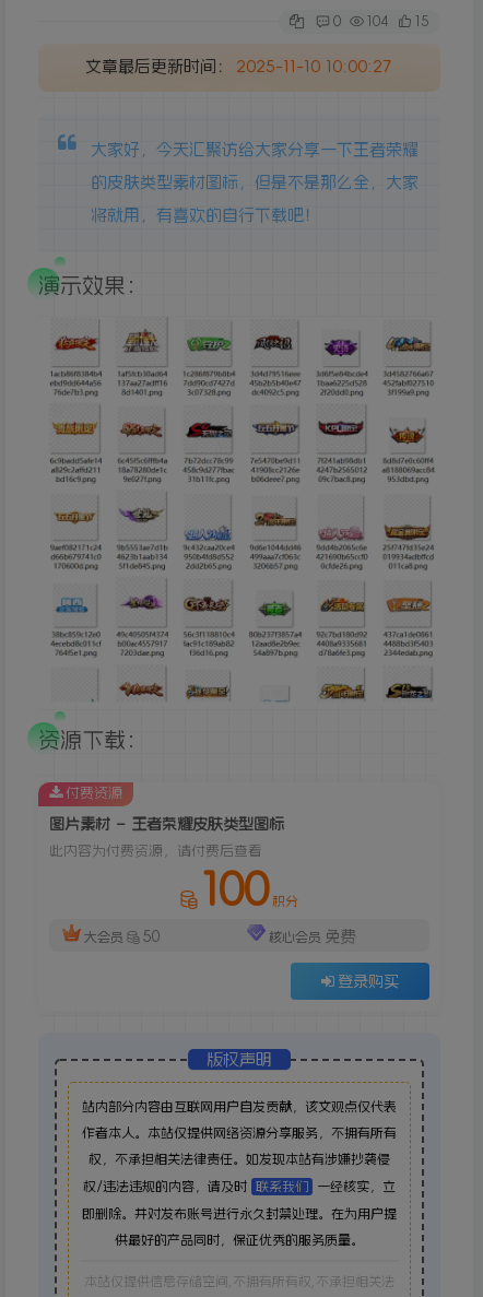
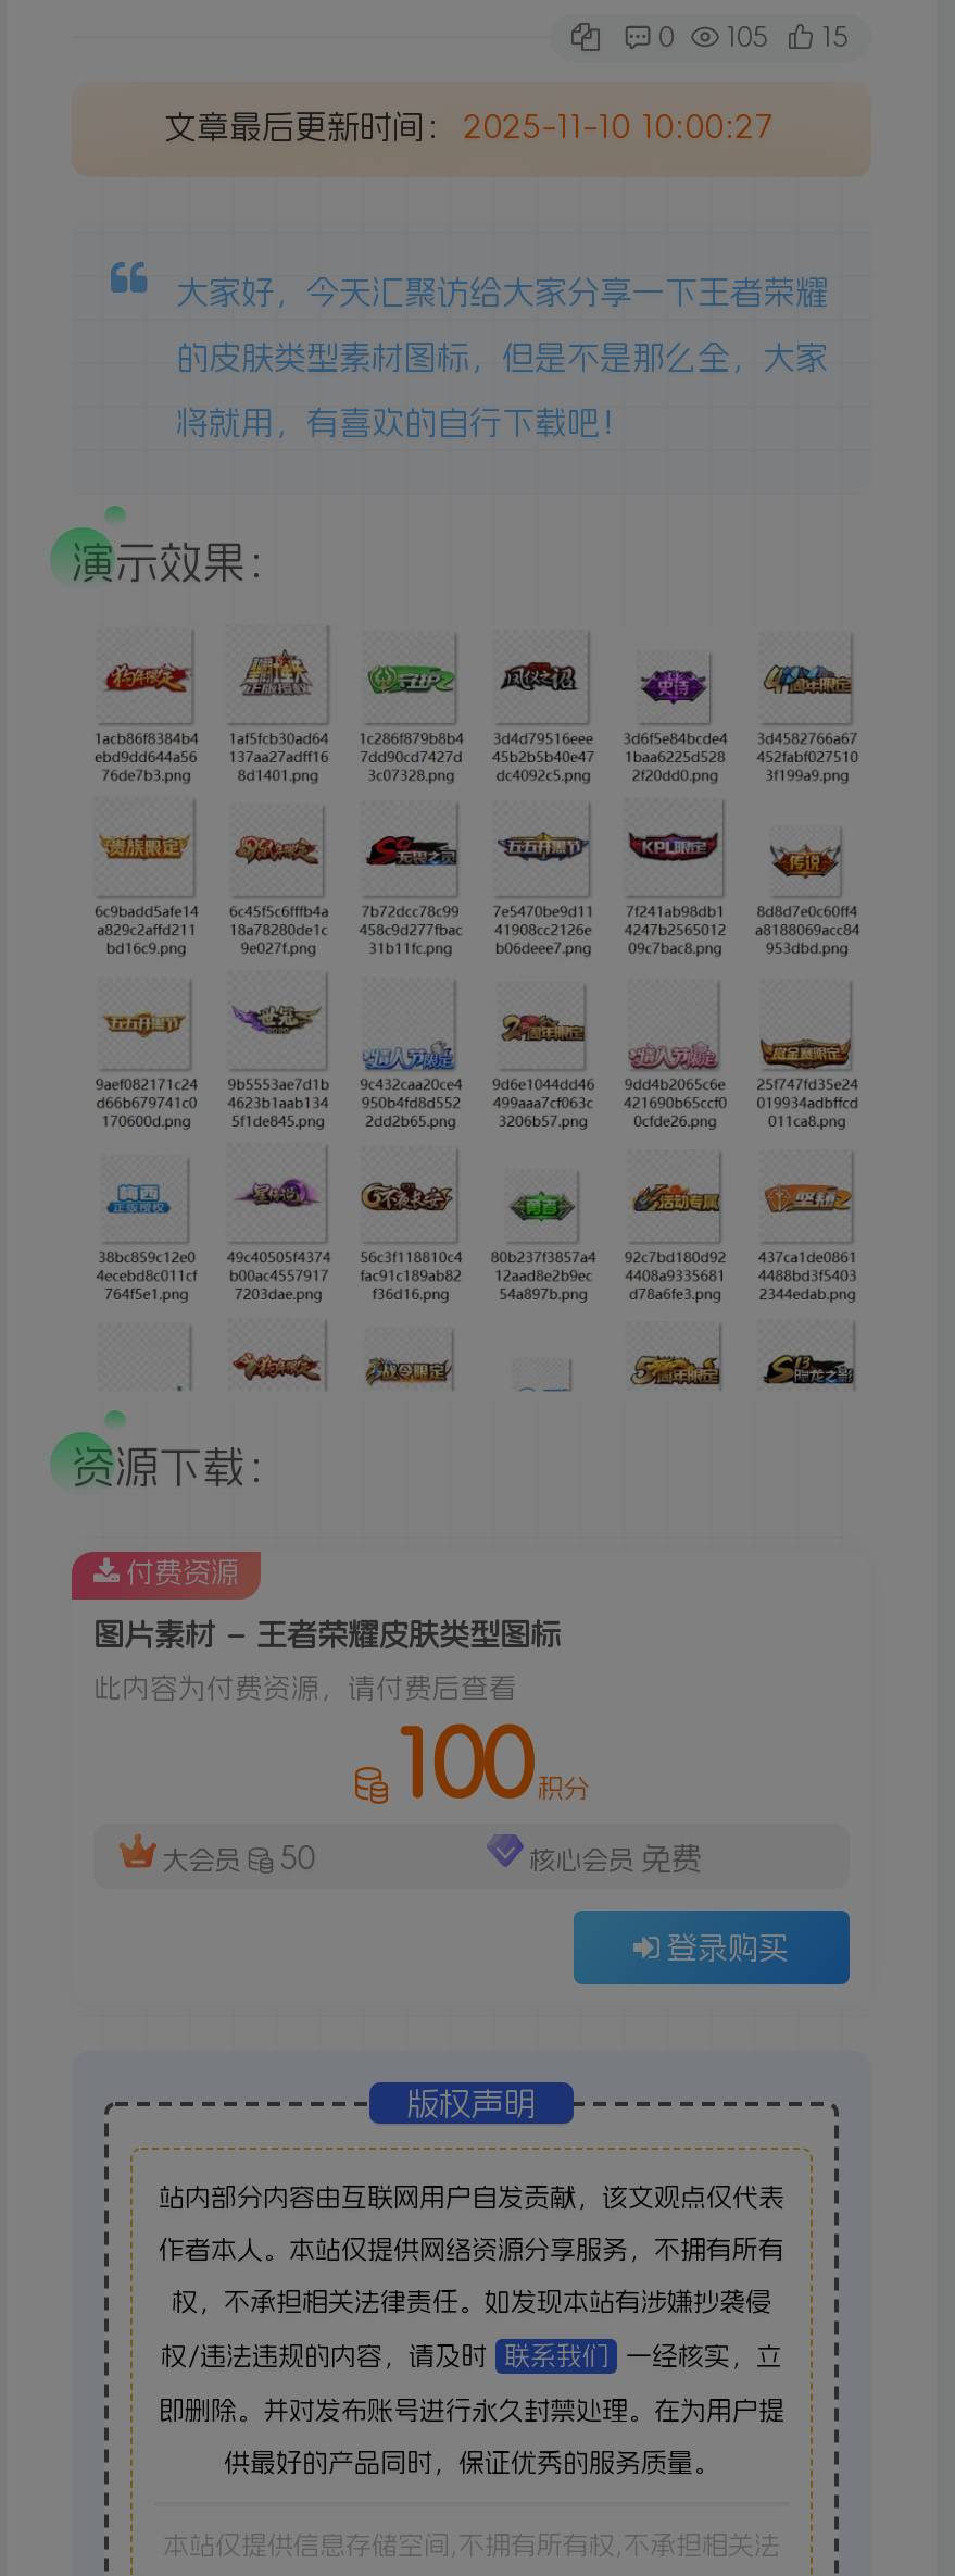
- 0 104 15
+ 0 105 15
